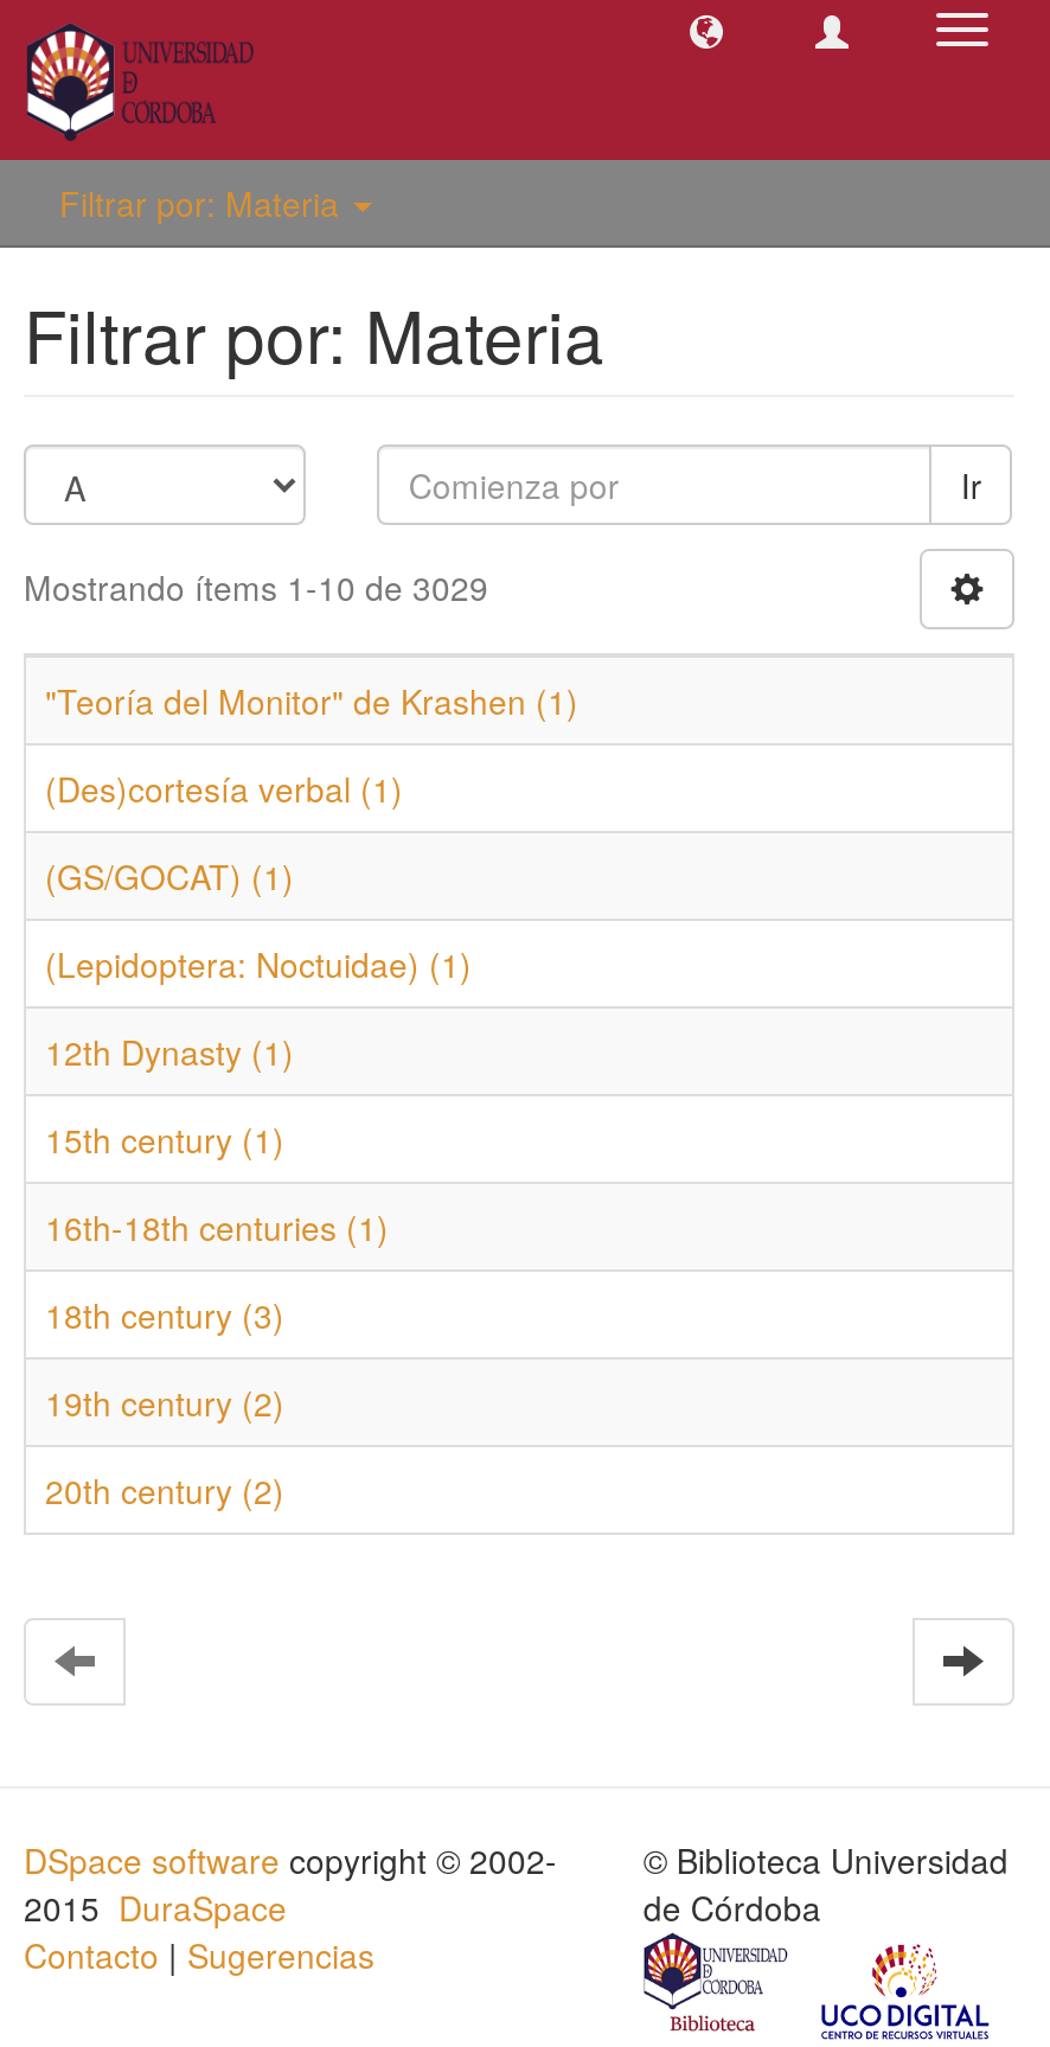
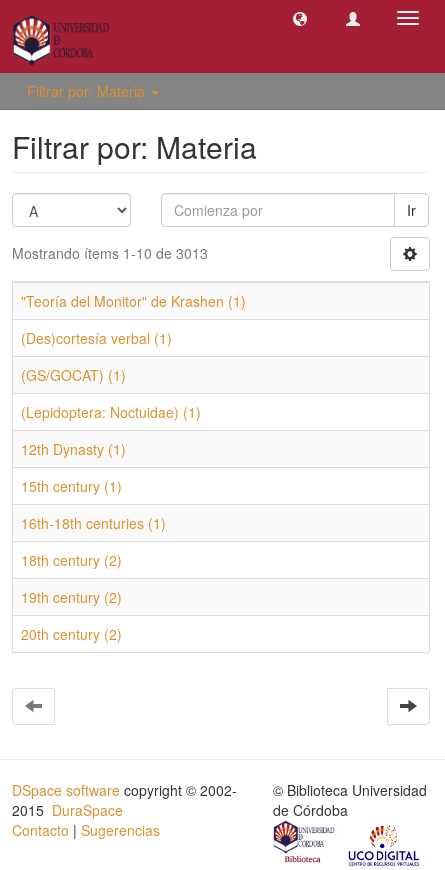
- Mostrando ítems 1-10 de 3029
+ Mostrando ítems 1-10 de 3013

- 18th century (3)
+ 18th century (2)
